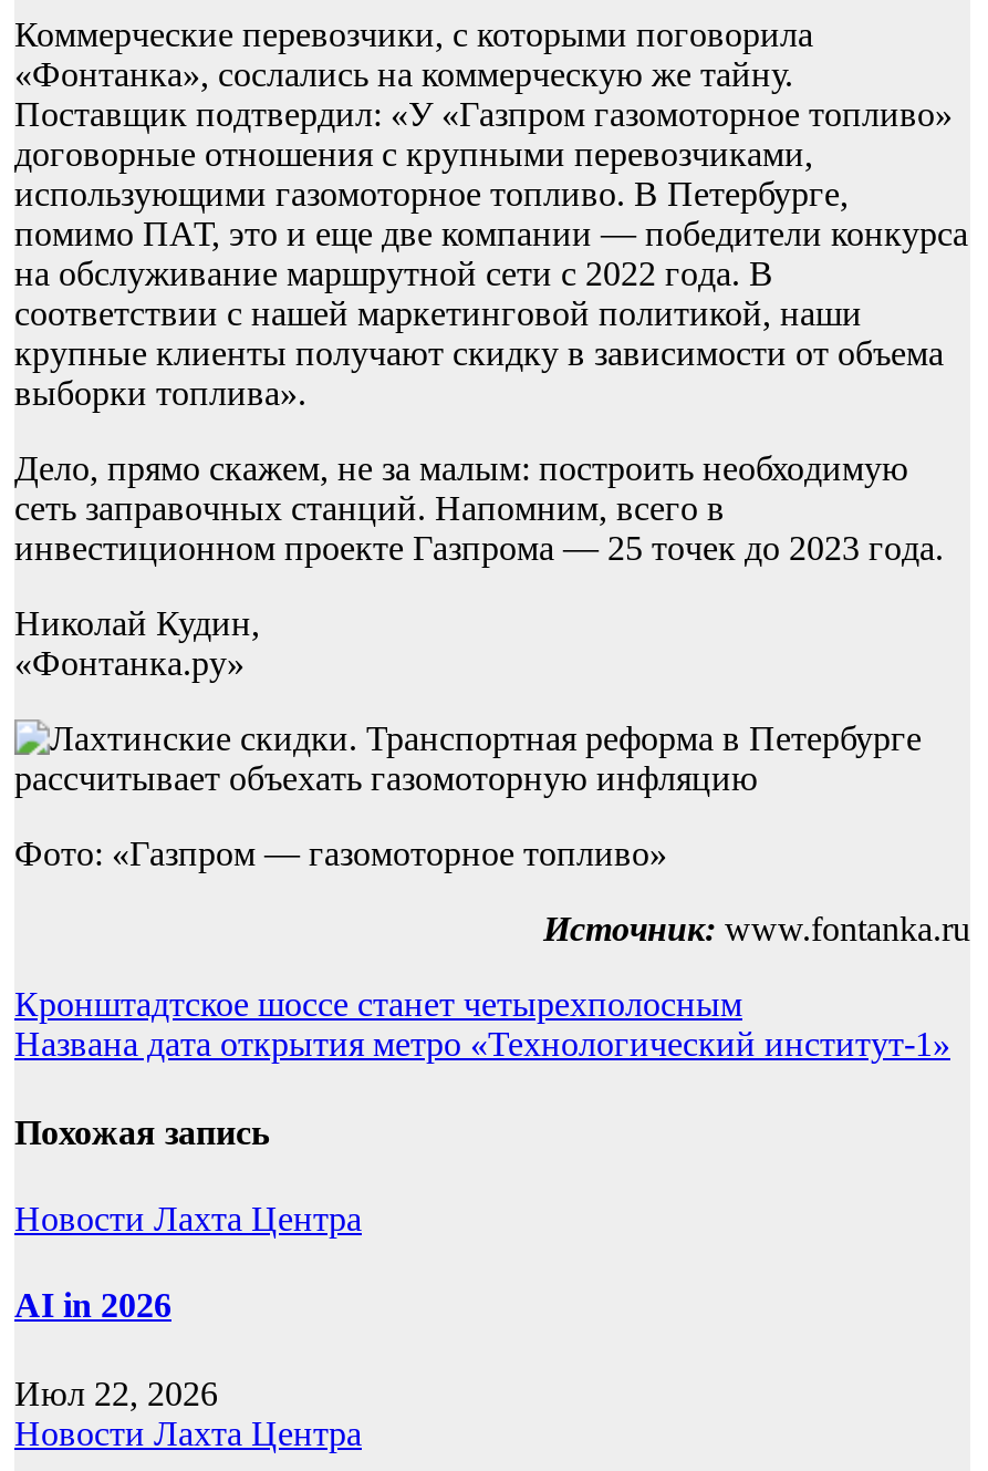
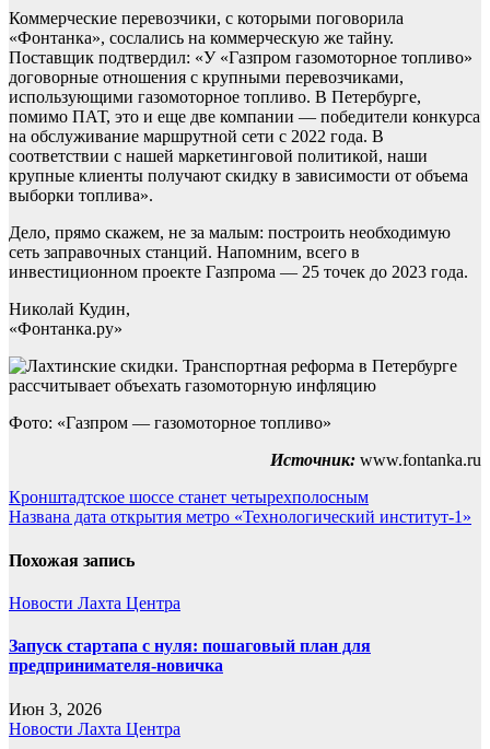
- AI in 2026
+ Запуск стартапа с нуля: пошаговый план для
+ предпринимателя-новичка

- Июл 22, 2026
+ Июн 3, 2026
